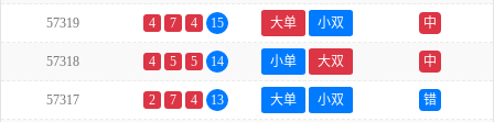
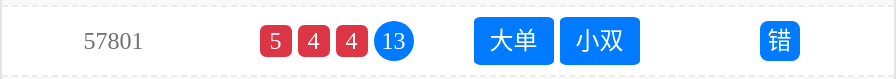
- 57319
+ 57801
+ 5

- 7
- 4
- 15
- 大单
- 小双
- 中
- 57318
- 4
- 5
- 5
- 14
- 小单
- 大双
- 中
- 57317
- 2
- 7
